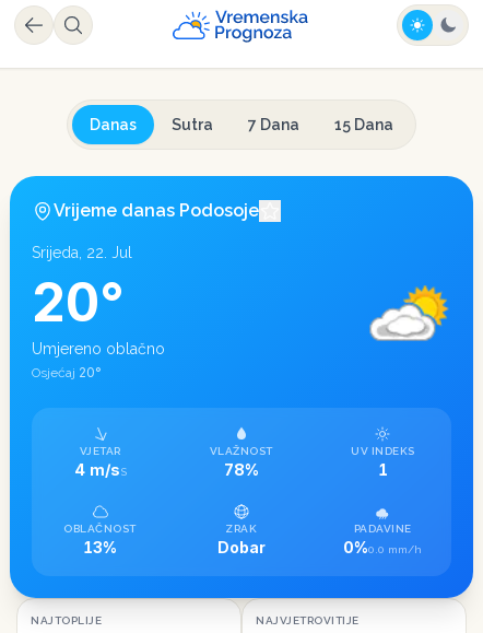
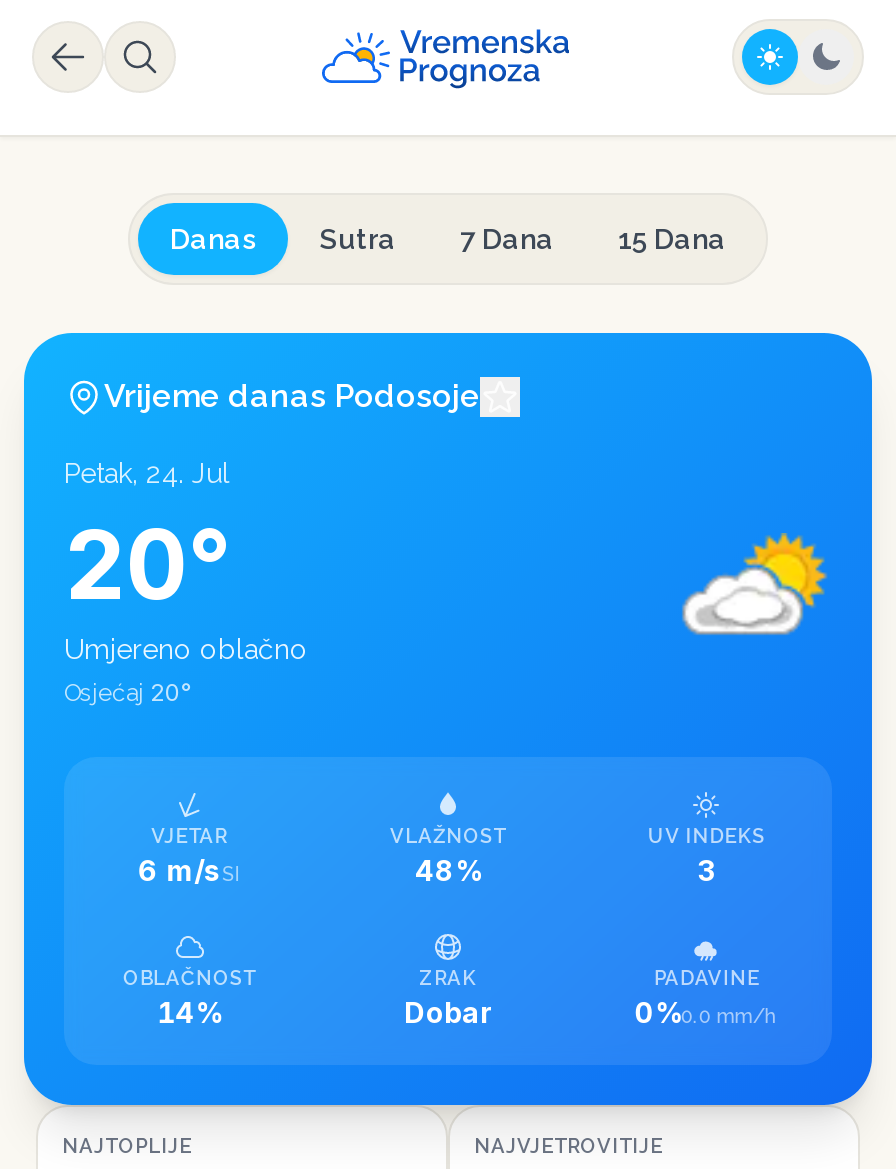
- Srijeda, 22. Jul
+ Petak, 24. Jul

- 4 m/sS
+ 6 m/sSI

- 78%
+ 48%

- 1
+ 3

- 13%
+ 14%
